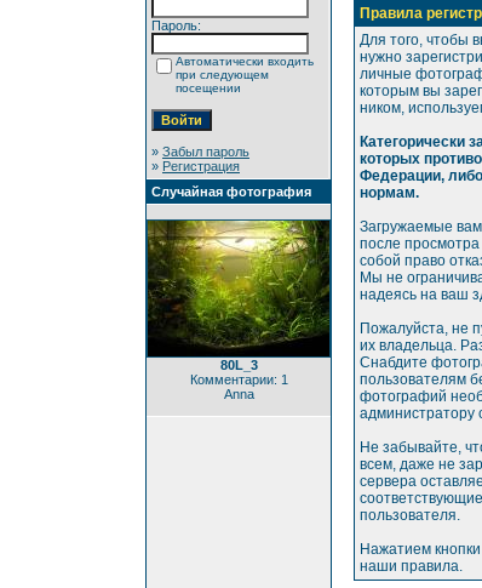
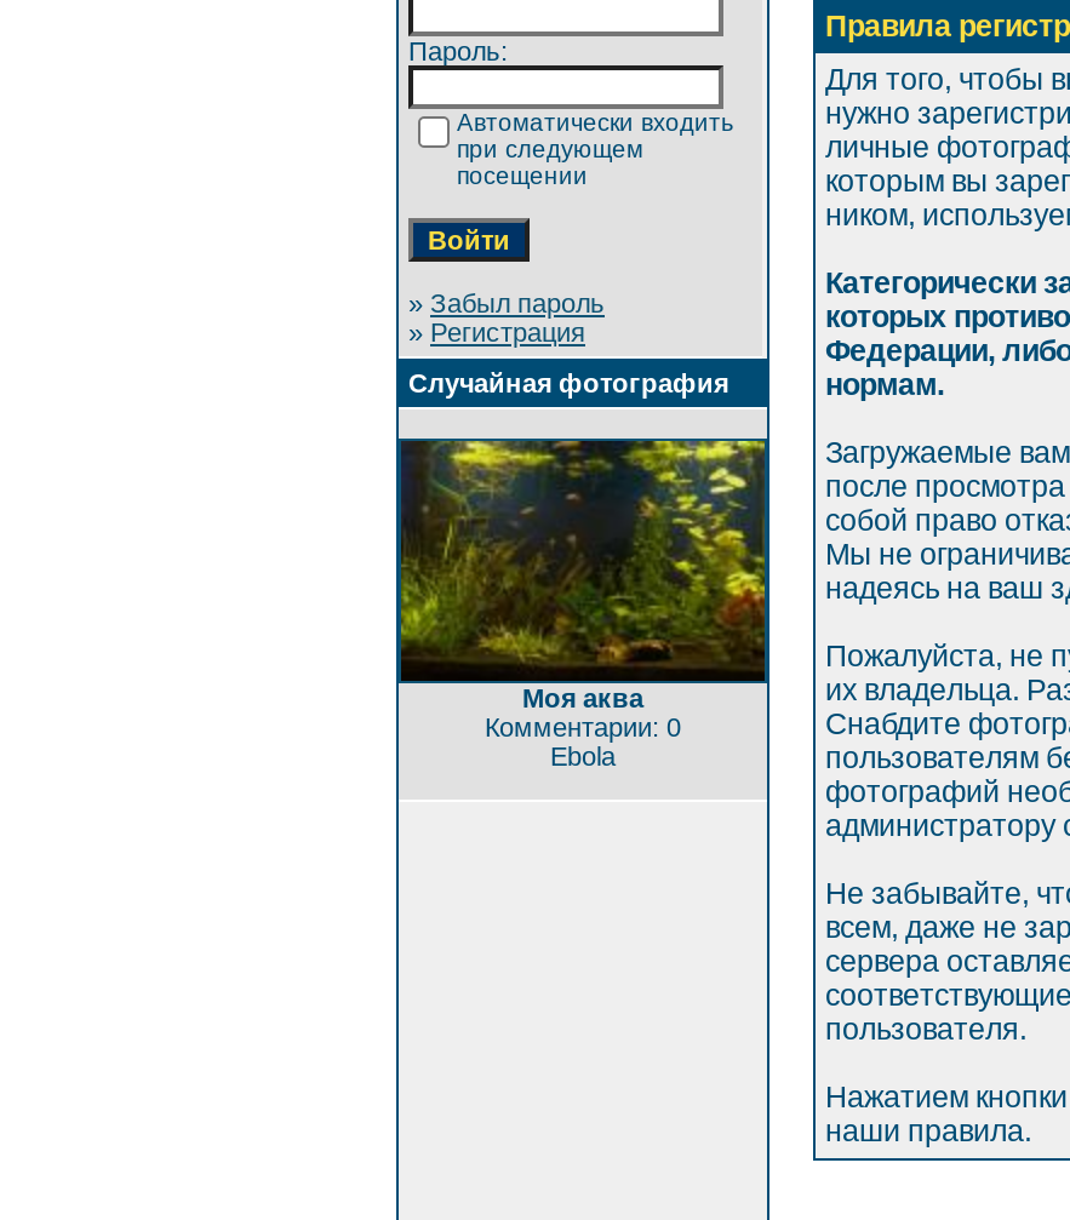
- [image]
- 80L_3
- Комментарии: 1
- Anna
+ [image]
+ Моя аква
+ Комментарии: 0
+ Ebola
